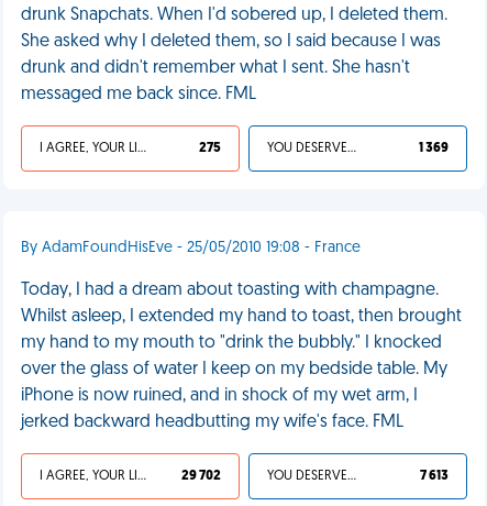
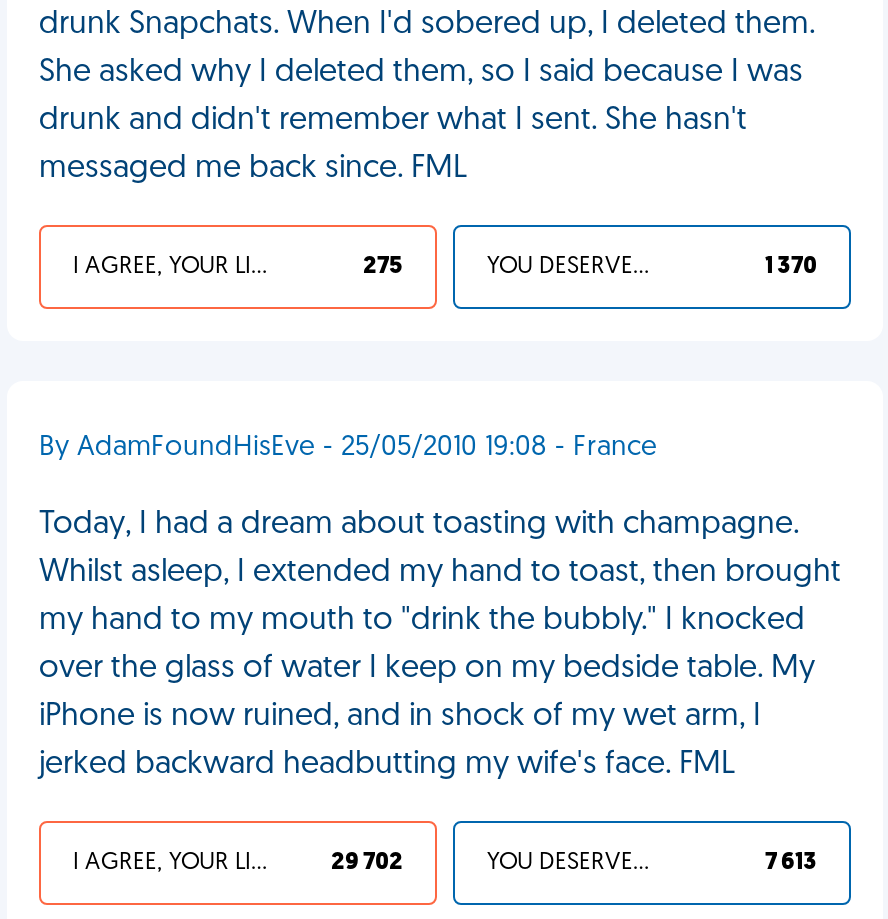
- 1 369
+ 1 370
